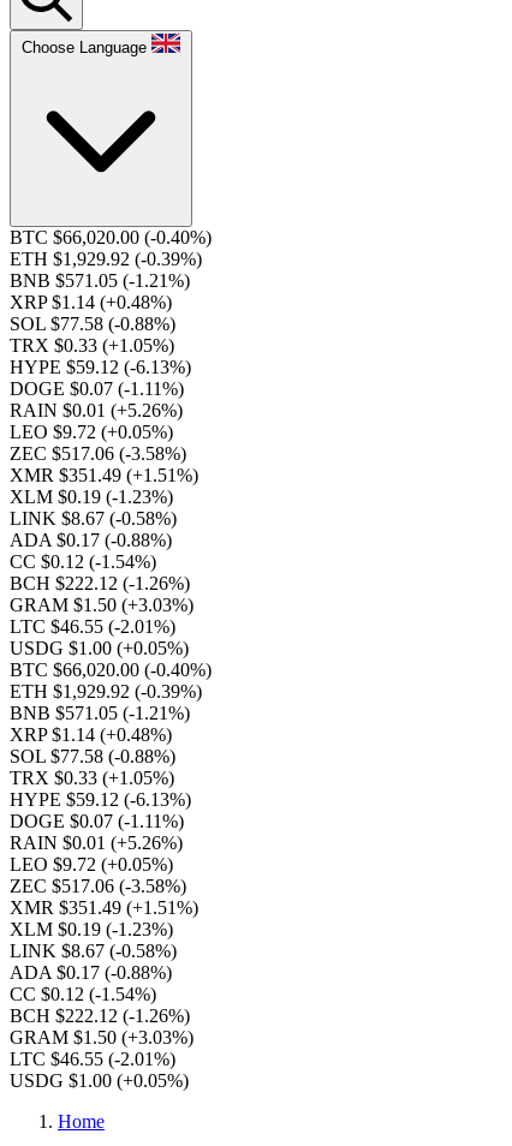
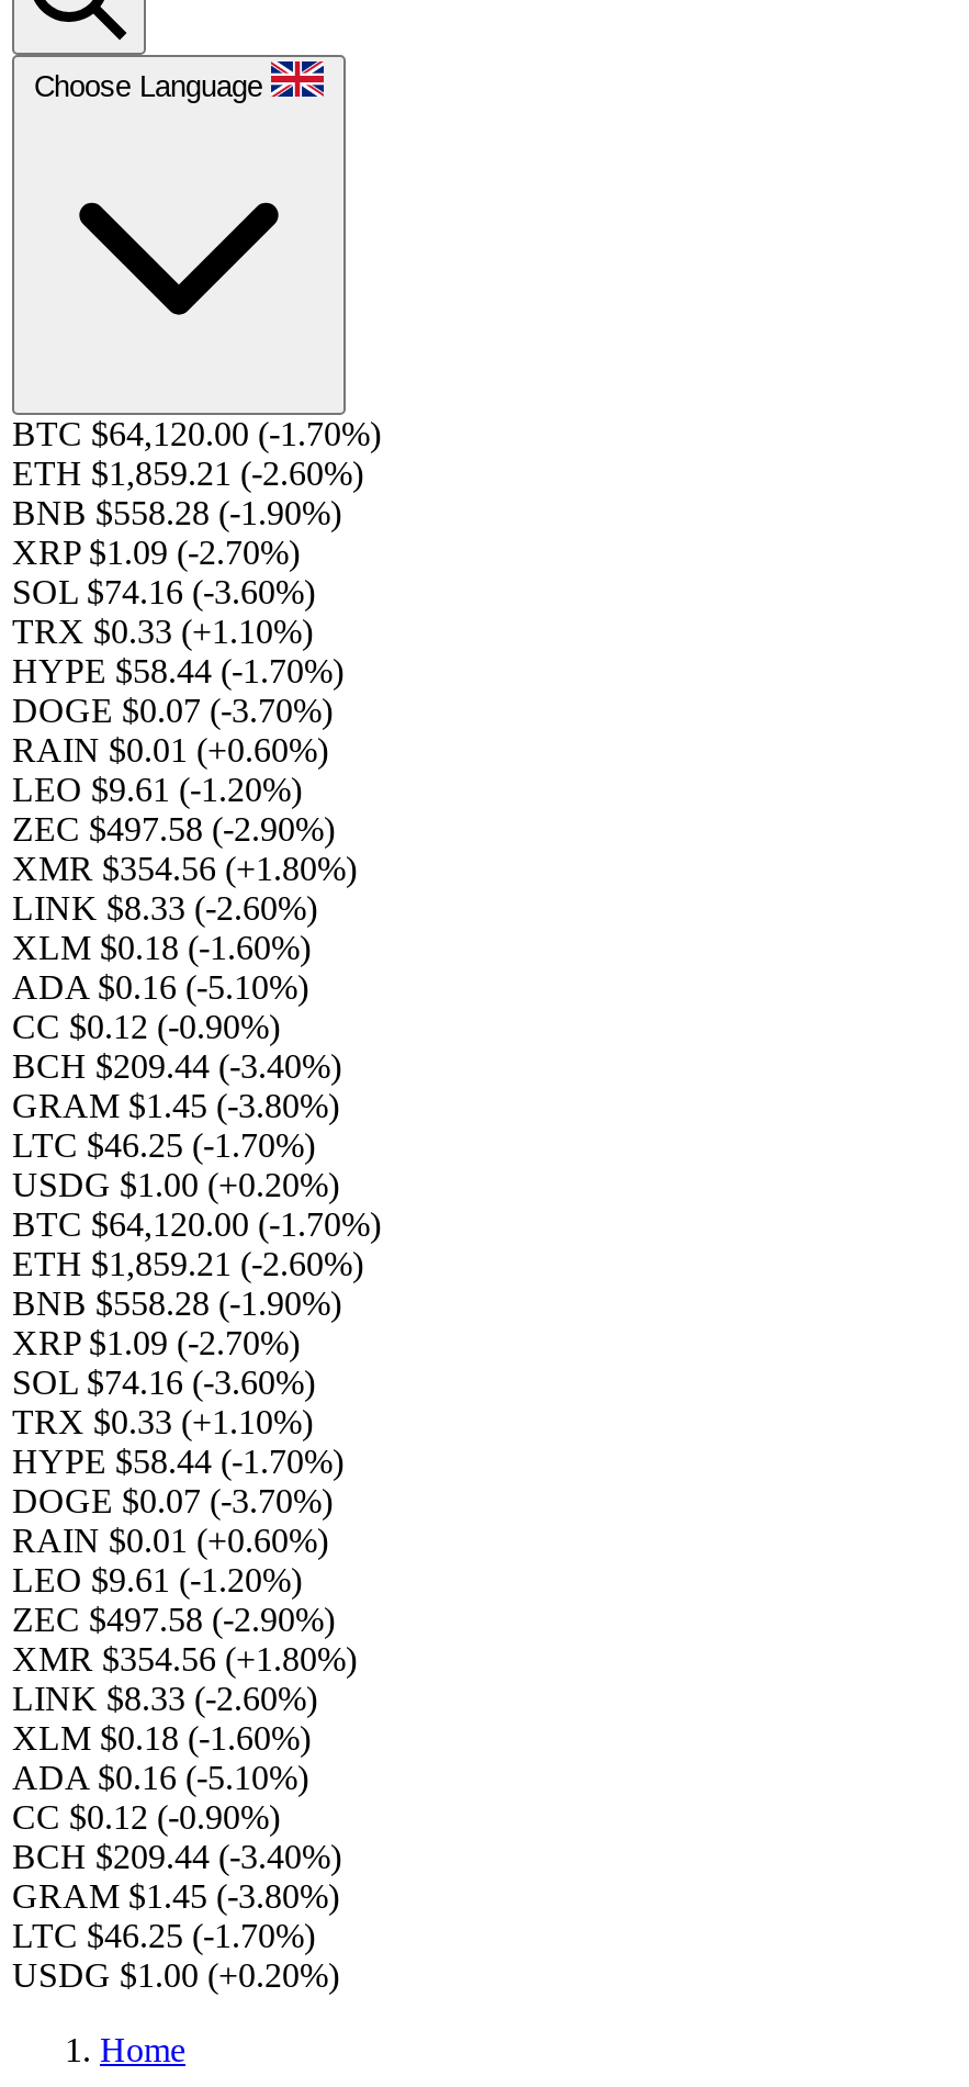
- BTC $66,020.00(-0.40%)
- ETH $1,929.92 (-0.39%)
- BNB $571.05 (-1.21%)
- XRP $1.14 (+0.48%)
- SOL $77.58(-0.88%)
- TRX $0.33 (+1.05%)
- HYPE $59.12 (-6.13%)
- DOGE $0.07 (-1.11%)
- RAIN $0.01 (+5.26%)
- LEO $9.72 (+0.05%)
- ZEC $517.06 (-3.58%)
- XMR $351.49(+1.51%)
- XLM $0.19 (-1.23%)
- LINK $8.67 (-0.58%)
- ADA $0.17 (-0.88%)
- CC $0.12 (-1.54%)
- BCH $222.12 (-1.26%)
- GRAM $1.50 (+3.03%)
- LTC $46.55 (-2.01%)
- USDG $1.00(+0.05%)
- BTC $66,020.00 (-0.40%)
- ETH $1,929.92 (-0.39%)
- BNB $571.05 (-1.21%)
- XRP $1.14 (+0.48%)
- SOL $77.58(-0.88%)
- TRX $0.33 (+1.05%)
- HYPE $59.12 (-6.13%)
- DOGE $0.07 (-1.11%)
- RAIN $0.01 (+5.26%)
- LEO $9.72 (+0.05%)
- ZEC $517.06 (-3.58%)
- XMR $351.49(+1.51%)
- XLM $0.19 (-1.23%)
- LINK $8.67 (-0.58%)
- ADA $0.17 (-0.88%)
- CC $0.12 (-1.54%)
- BCH $222.12 (-1.26%)
- GRAM $1.50 (+3.03%)
- LTC $46.55 (-2.01%)
- USDG $1.00(+0.05%)
+ BTC $64,120.00(-1.70%)
+ ETH $1,859.21 (-2.60%)
+ BNB $558.28 (-1.90%)
+ XRP $1.09 (-2.70%)
+ SOL $74.16(-3.60%)
+ TRX $0.33 (+1.10%)
+ HYPE $58.44 (-1.70%)
+ DOGE $0.07 (-3.70%)
+ RAIN $0.01 (+0.60%)
+ LEO $9.61 (-1.20%)
+ ZEC $497.58 (-2.90%)
+ XMR $354.56(+1.80%)
+ LINK $8.33 (-2.60%)
+ XLM $0.18 (-1.60%)
+ ADA $0.16 (-5.10%)
+ CC $0.12 (-0.90%)
+ BCH $209.44 (-3.40%)
+ GRAM $1.45 (-3.80%)
+ LTC $46.25 (-1.70%)
+ USDG $1.00(+0.20%)
+ BTC $64,120.00 (-1.70%)
+ ETH $1,859.21 (-2.60%)
+ BNB $558.28 (-1.90%)
+ XRP $1.09 (-2.70%)
+ SOL $74.16(-3.60%)
+ TRX $0.33 (+1.10%)
+ HYPE $58.44 (-1.70%)
+ DOGE $0.07 (-3.70%)
+ RAIN $0.01 (+0.60%)
+ LEO $9.61 (-1.20%)
+ ZEC $497.58 (-2.90%)
+ XMR $354.56(+1.80%)
+ LINK $8.33 (-2.60%)
+ XLM $0.18 (-1.60%)
+ ADA $0.16 (-5.10%)
+ CC $0.12 (-0.90%)
+ BCH $209.44 (-3.40%)
+ GRAM $1.45 (-3.80%)
+ LTC $46.25 (-1.70%)
+ USDG $1.00(+0.20%)
